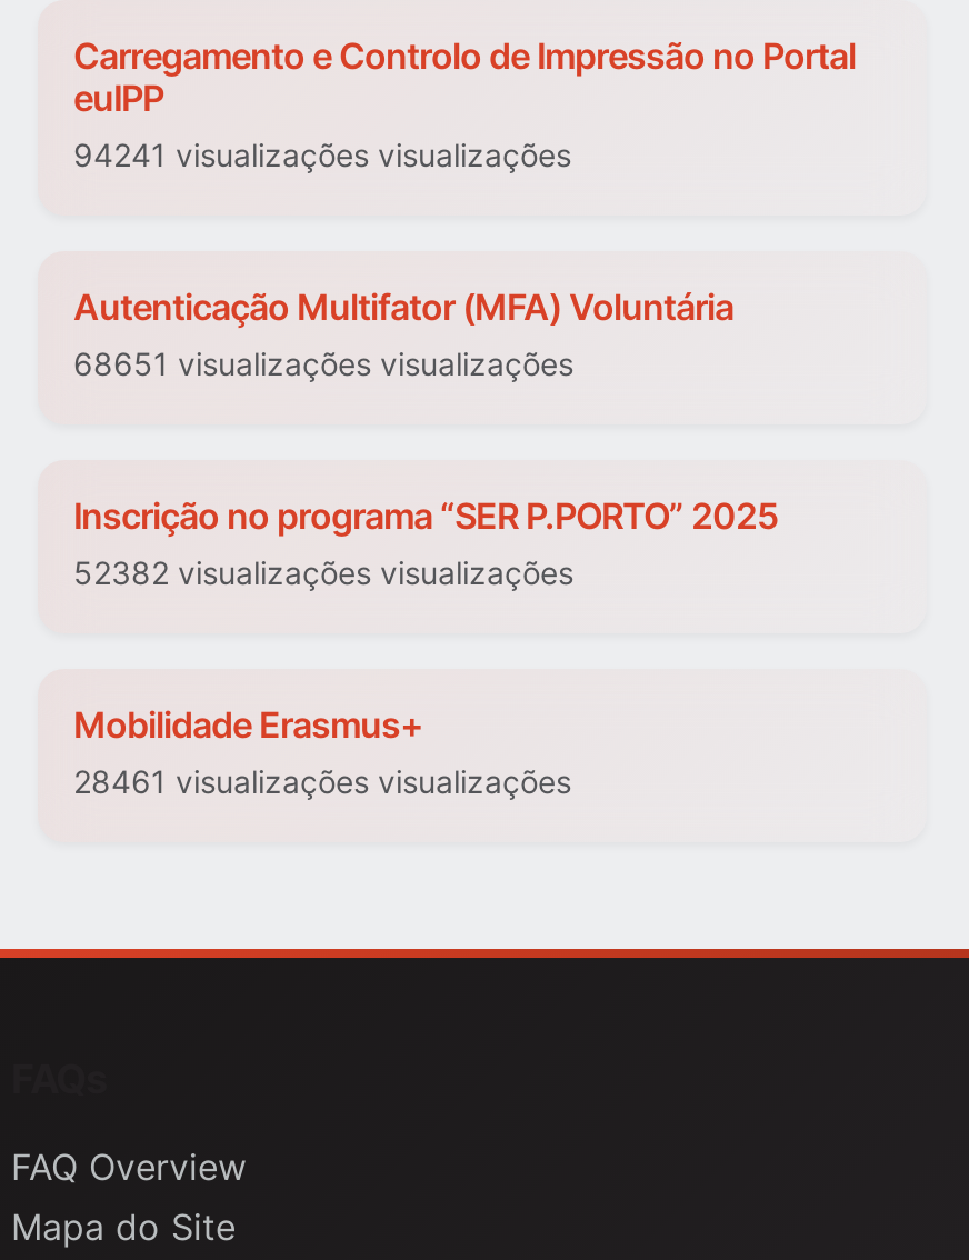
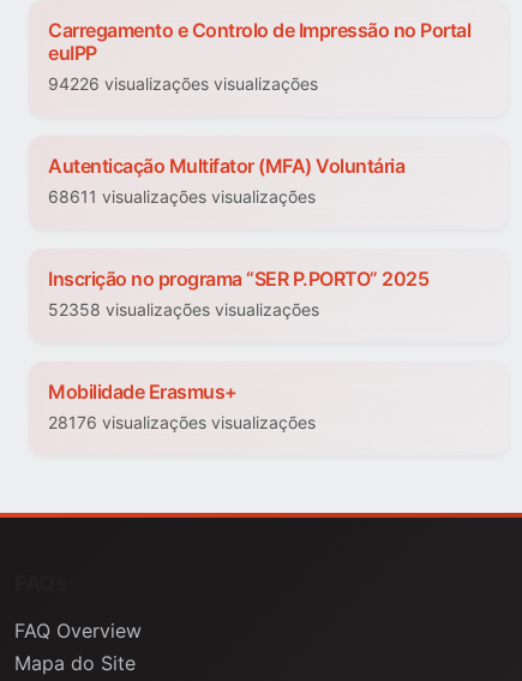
- 94241 visualizações visualizações
+ 94226 visualizações visualizações

- 68651 visualizações visualizações
+ 68611 visualizações visualizações

- 52382 visualizações visualizações
+ 52358 visualizações visualizações

- 28461 visualizações visualizações
+ 28176 visualizações visualizações
